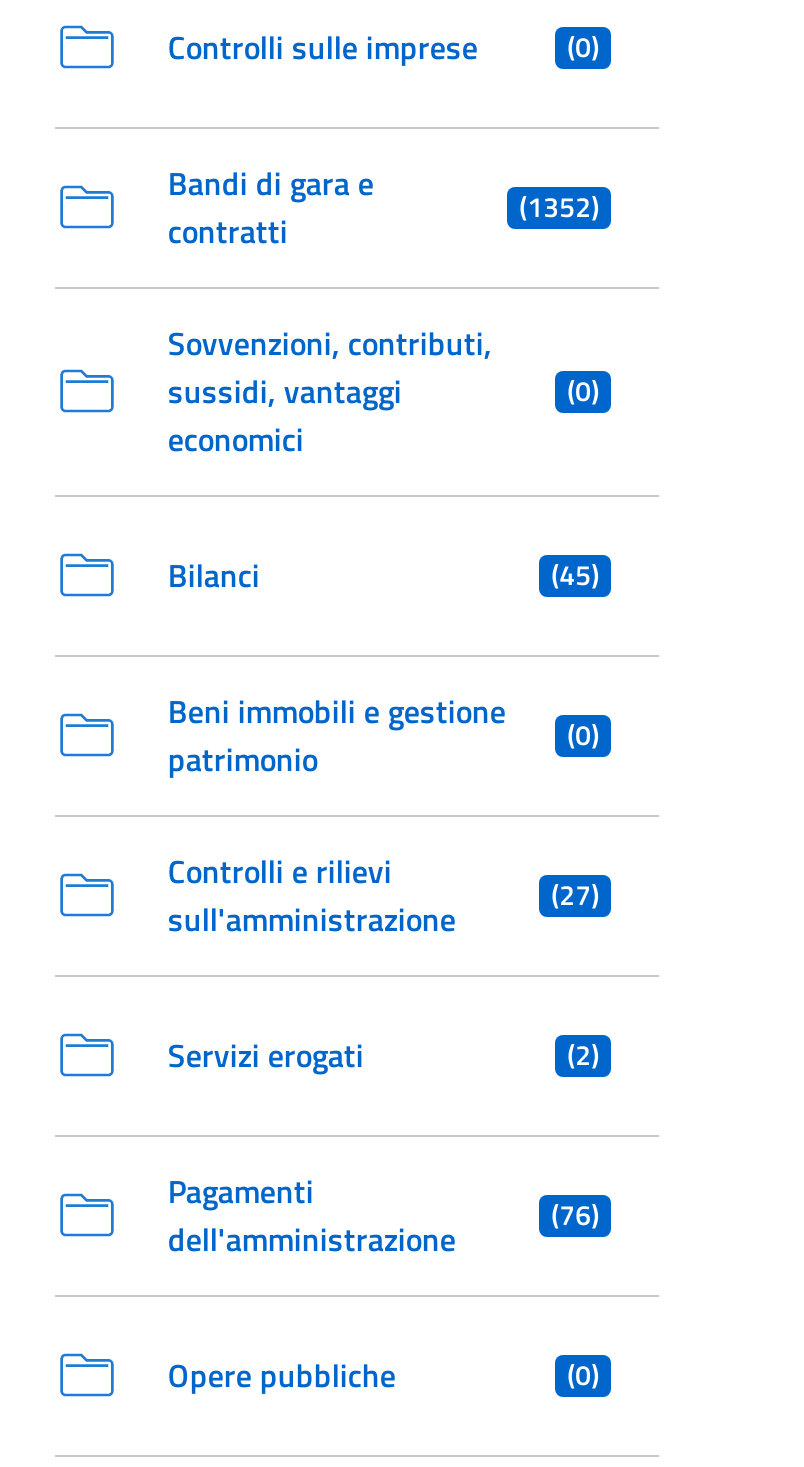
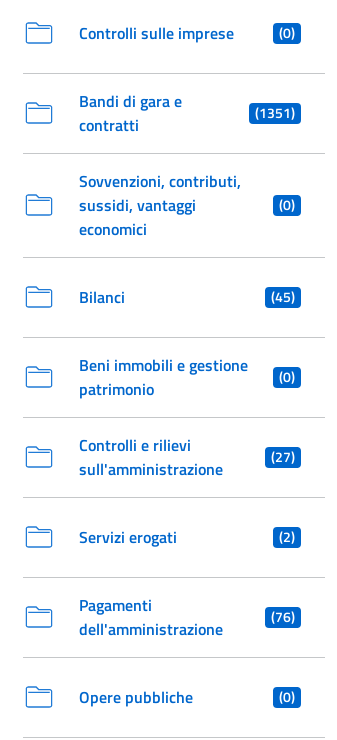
- (1352)
+ (1351)
